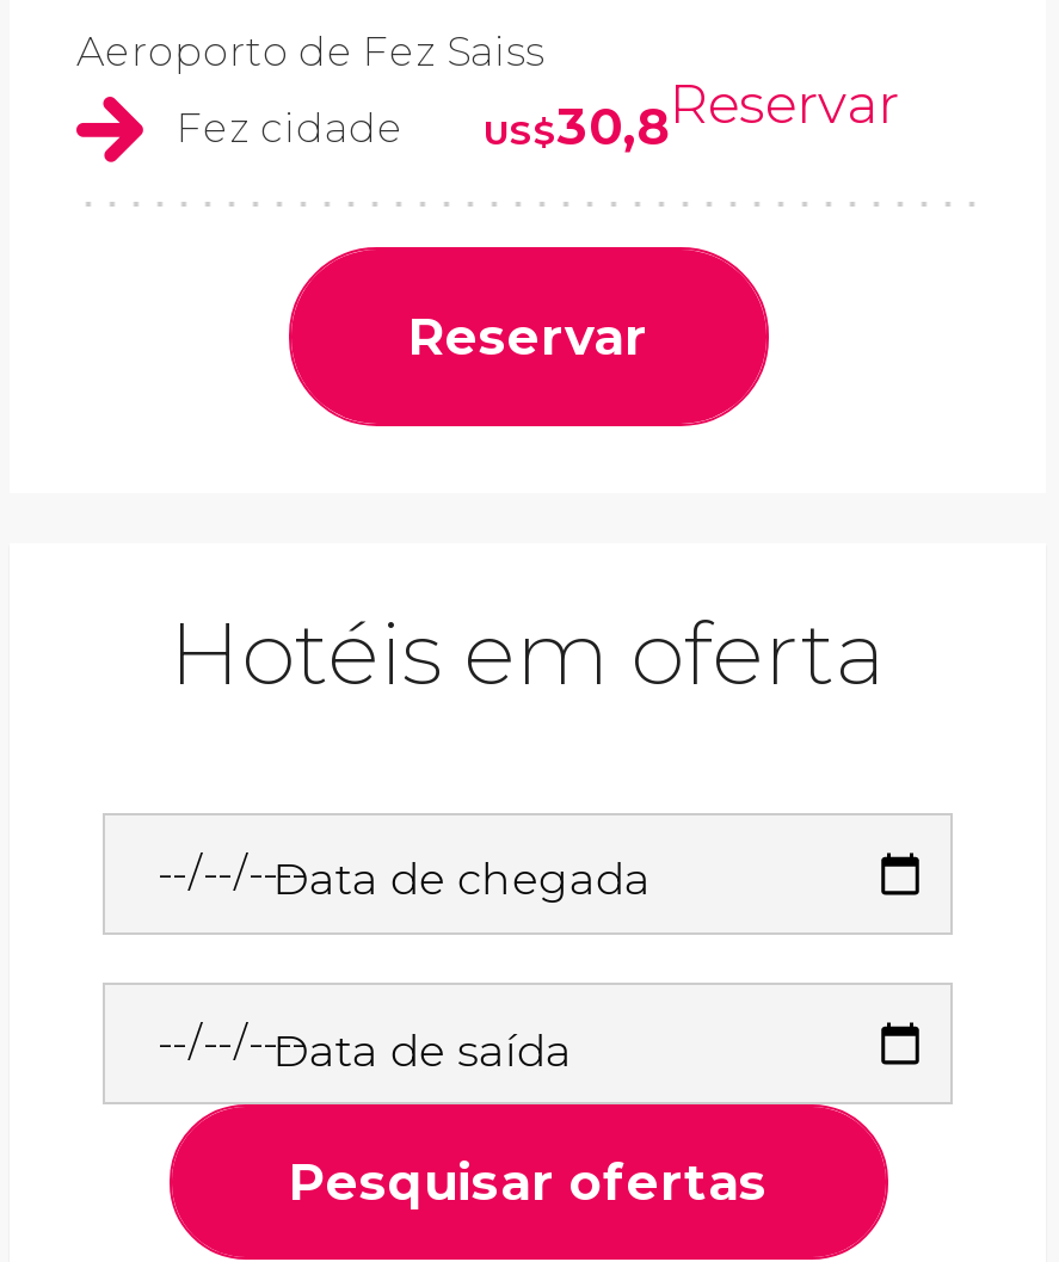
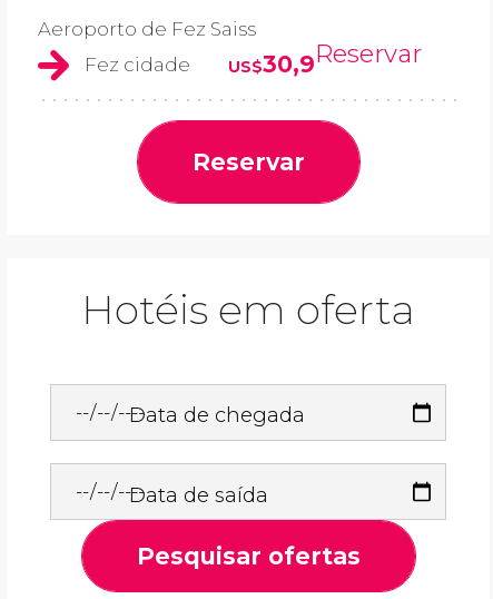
- Fez cidade US$30,8Reservar
+ Fez cidade US$30,9Reservar
